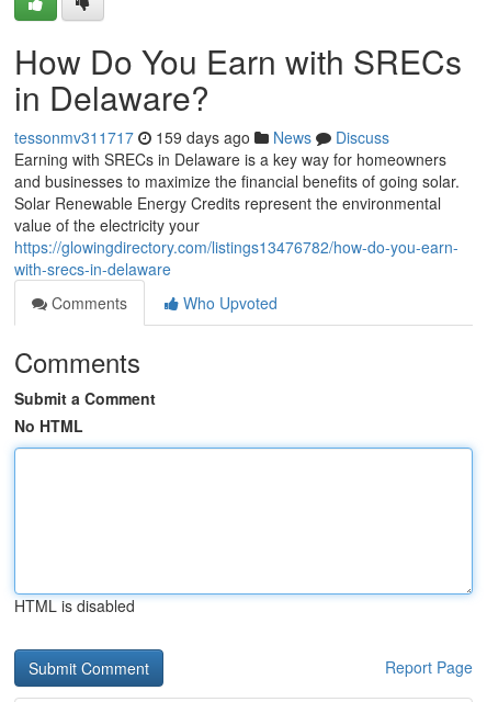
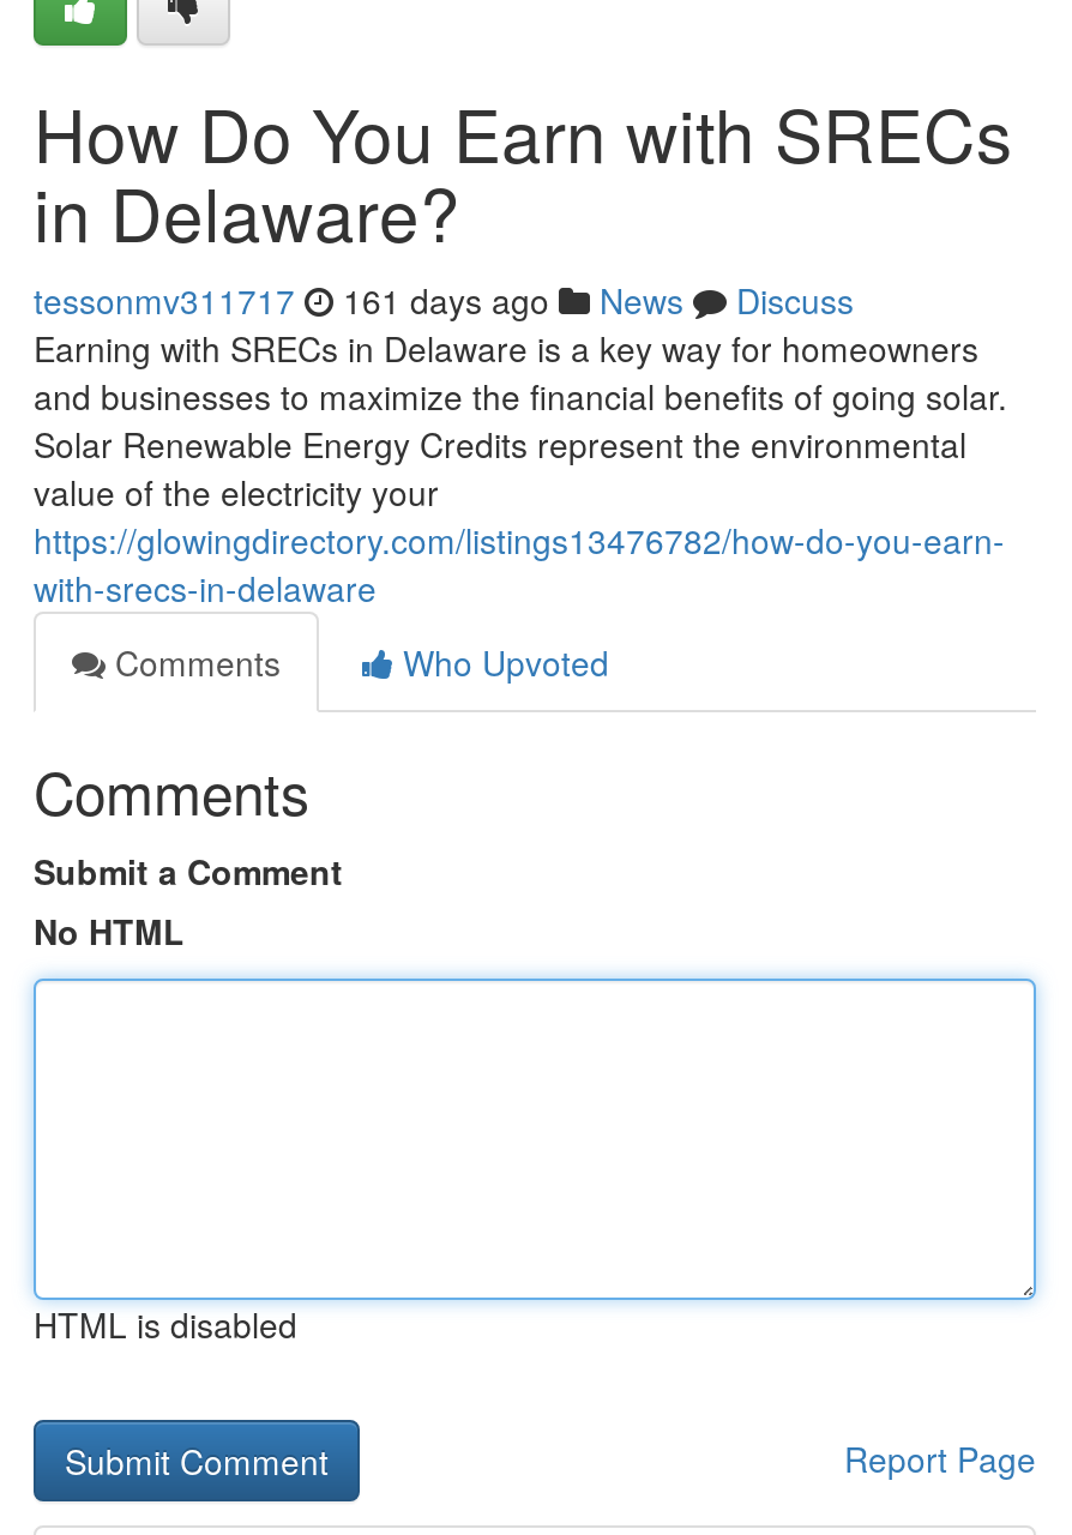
- tessonmv311717 159 days ago News Discuss
+ tessonmv311717 161 days ago News Discuss
